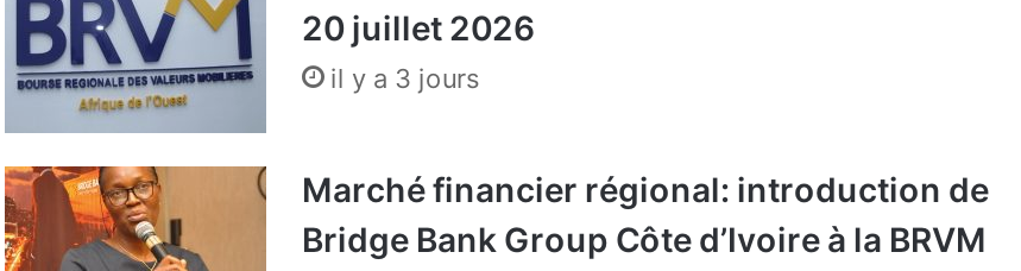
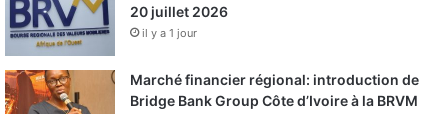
- il y a 3 jours
+ il y a 1 jour
